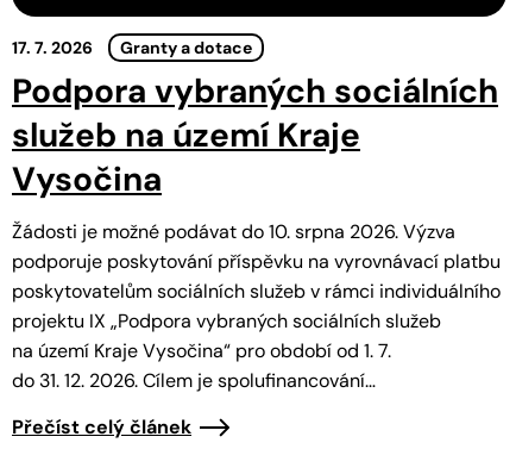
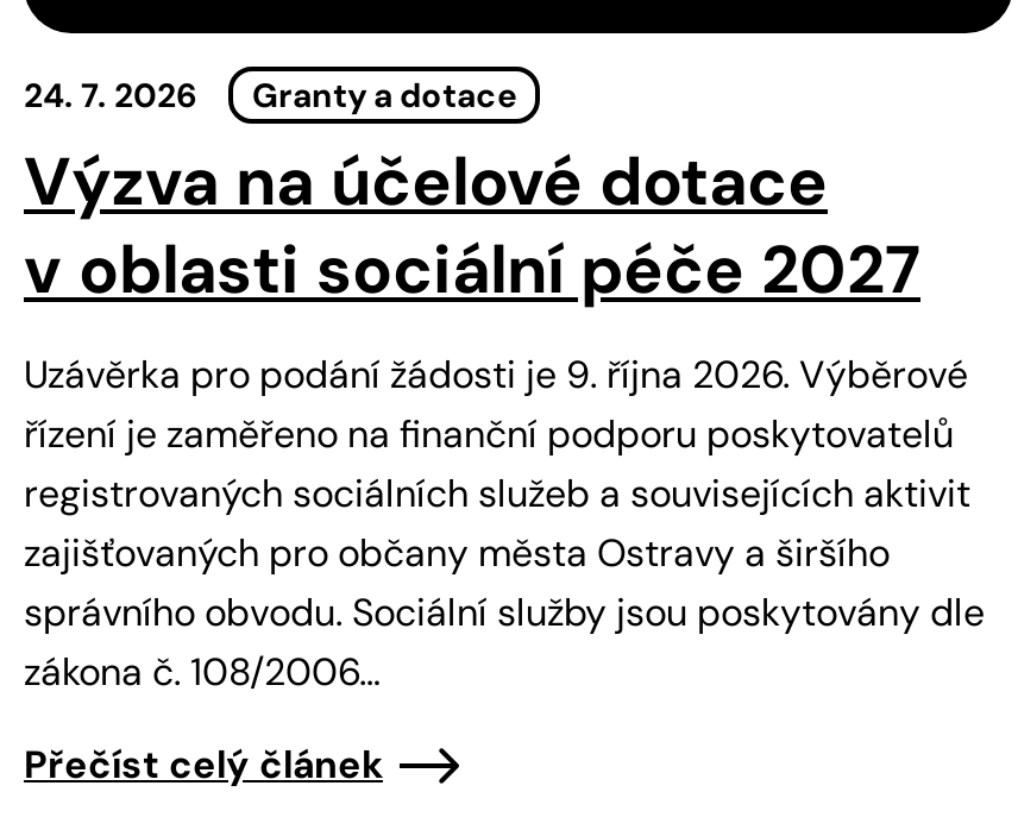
- 17. 7. 2026 Granty a dotace
+ 24. 7. 2026 Granty a dotace

- Podpora vybraných sociálních
- služeb na území Kraje
- Vysočina
- Žádosti je možné podávat do 10. srpna 2026. Výzva
- podporuje poskytování příspěvku na vyrovnávací platbu
- poskytovatelům sociálních služeb v rámci individuálního
- projektu IX „Podpora vybraných sociálních služeb
- na území Kraje Vysočina“ pro období od 1. 7.
- do 31. 12. 2026. Cílem je spolufinancování…
+ Výzva na účelové dotace
+ v oblasti sociální péče 2027
+ Uzávěrka pro podání žádosti je 9. října 2026. Výběrové
+ řízení je zaměřeno na finanční podporu poskytovatelů
+ registrovaných sociálních služeb a souvisejících aktivit
+ zajišťovaných pro občany města Ostravy a širšího
+ správního obvodu. Sociální služby jsou poskytovány dle
+ zákona č. 108/2006…
